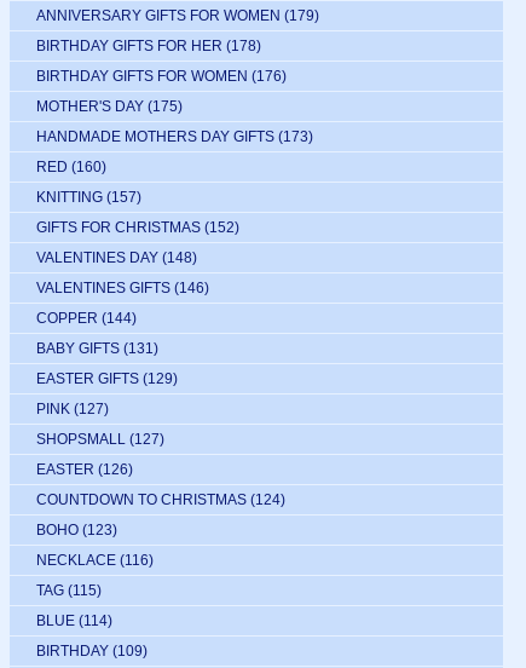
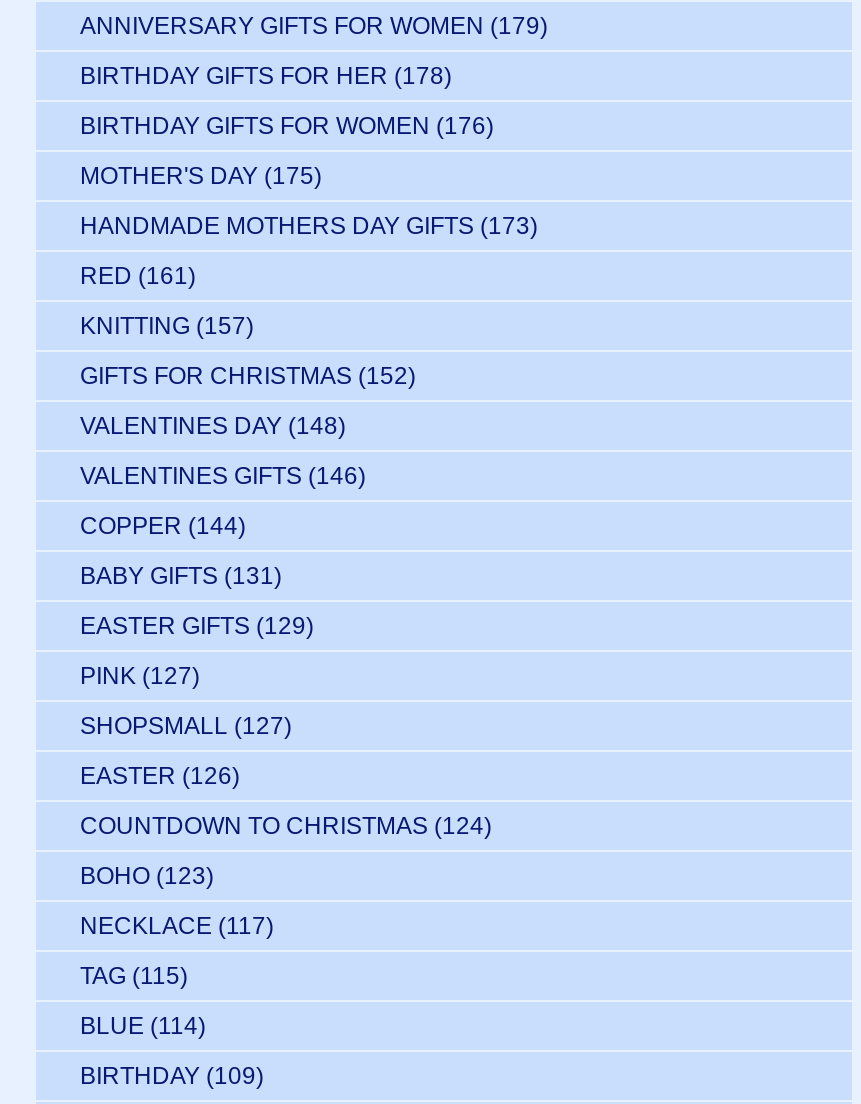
- RED (160)
+ RED (161)

- NECKLACE (116)
+ NECKLACE (117)
